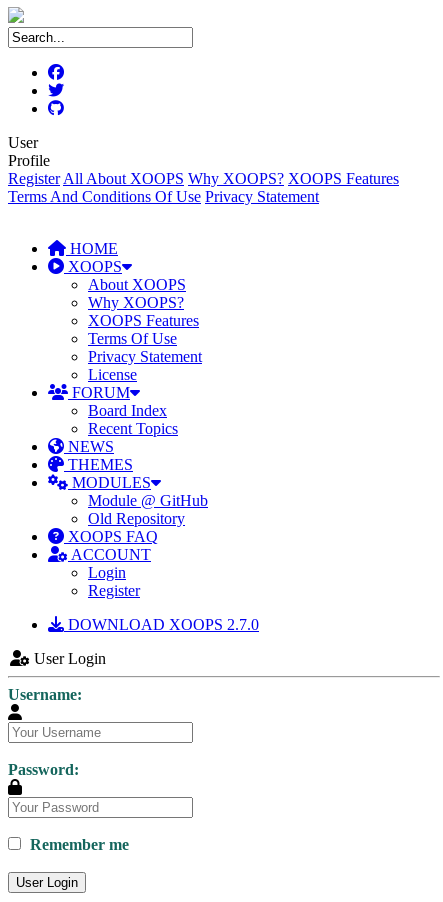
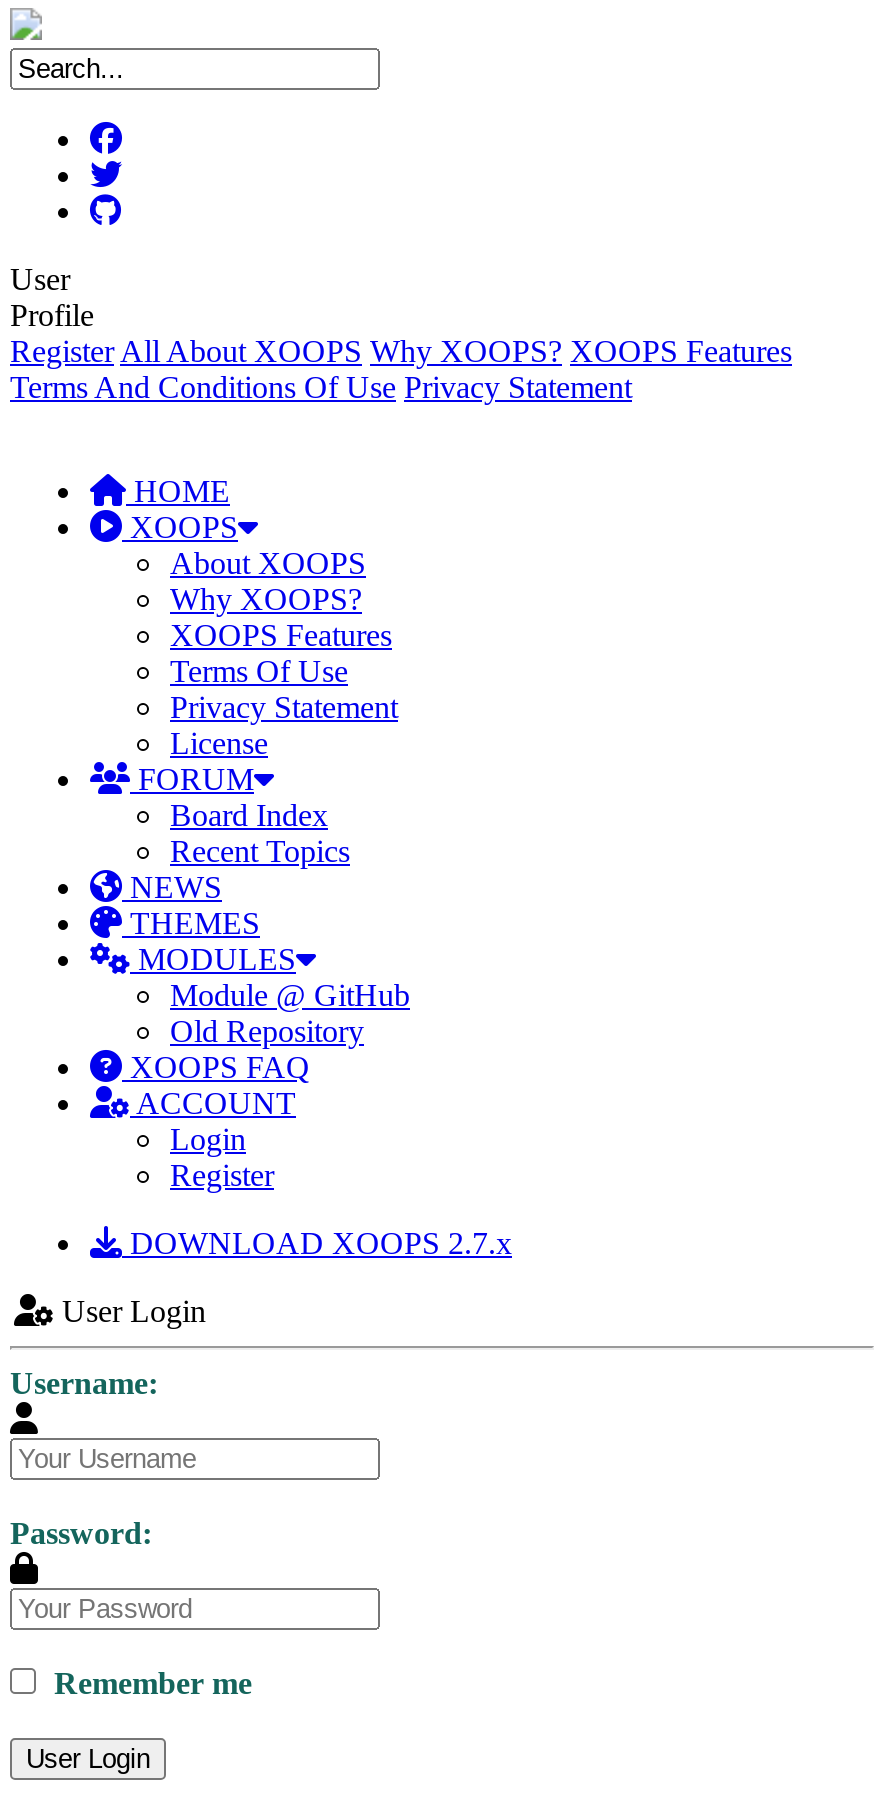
- DOWNLOAD XOOPS 2.7.0
+ DOWNLOAD XOOPS 2.7.x
